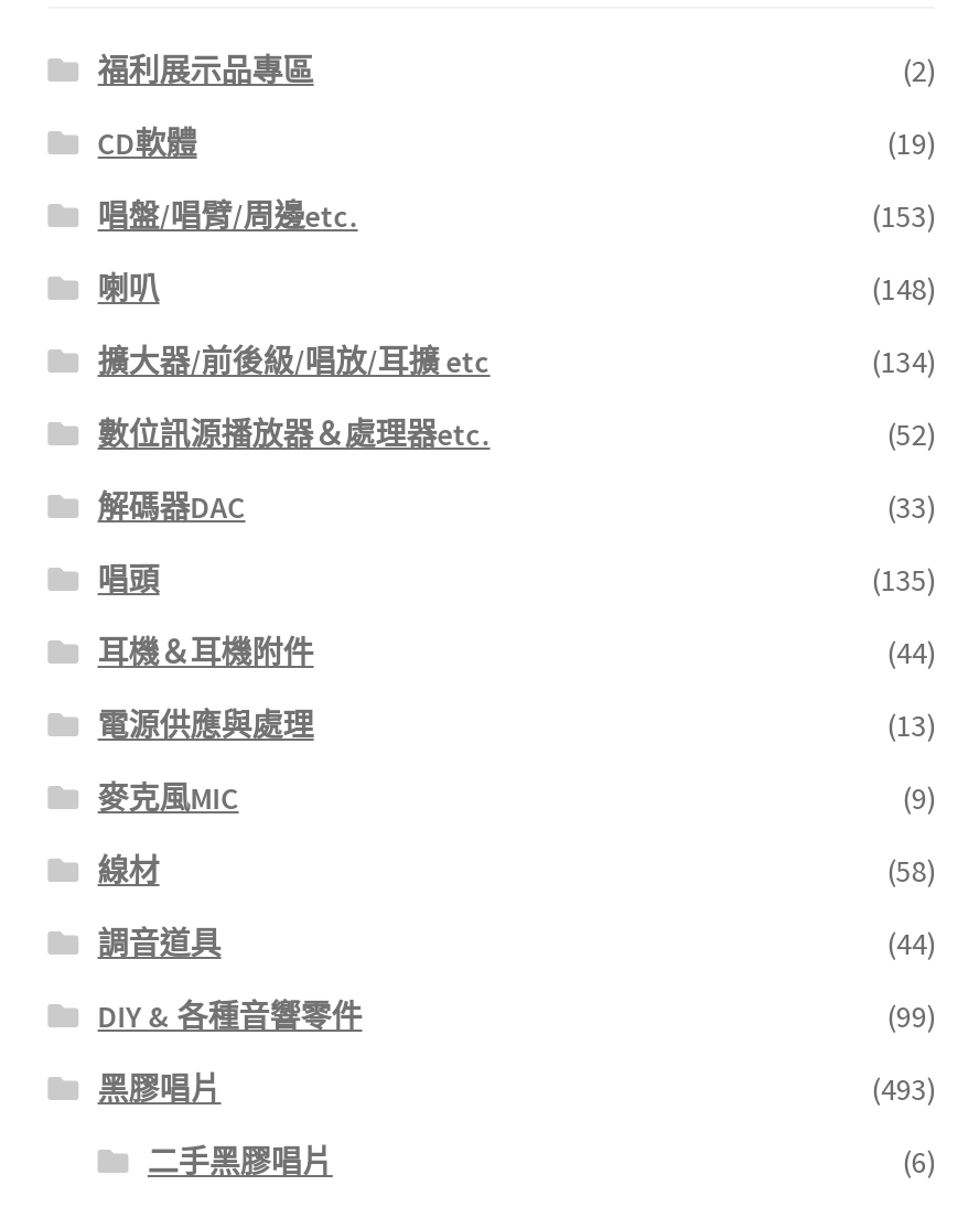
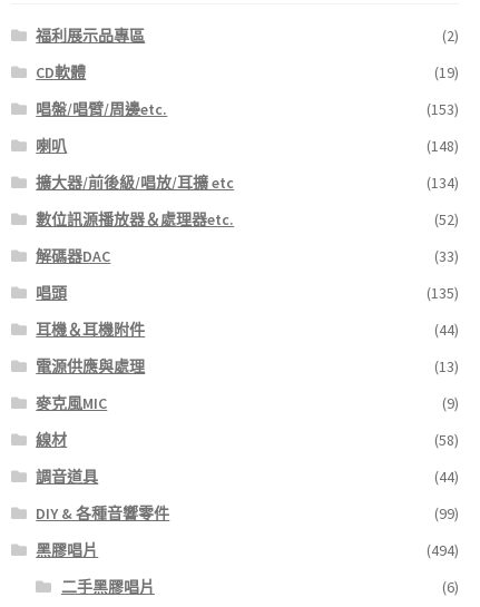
- (493)
+ (494)
